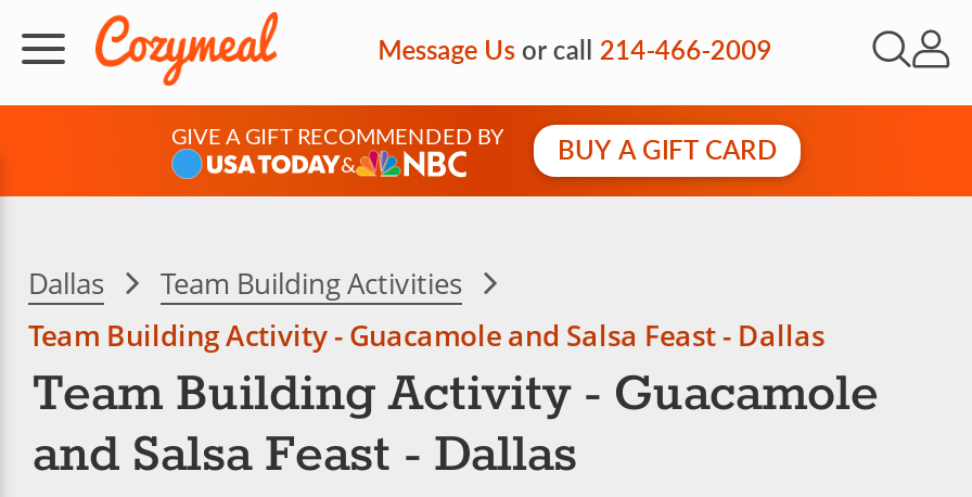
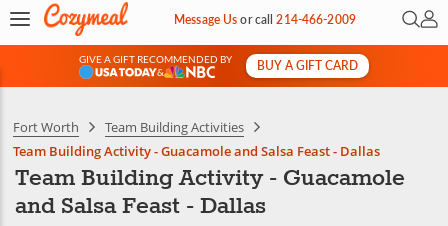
- Dallas
+ Fort Worth
